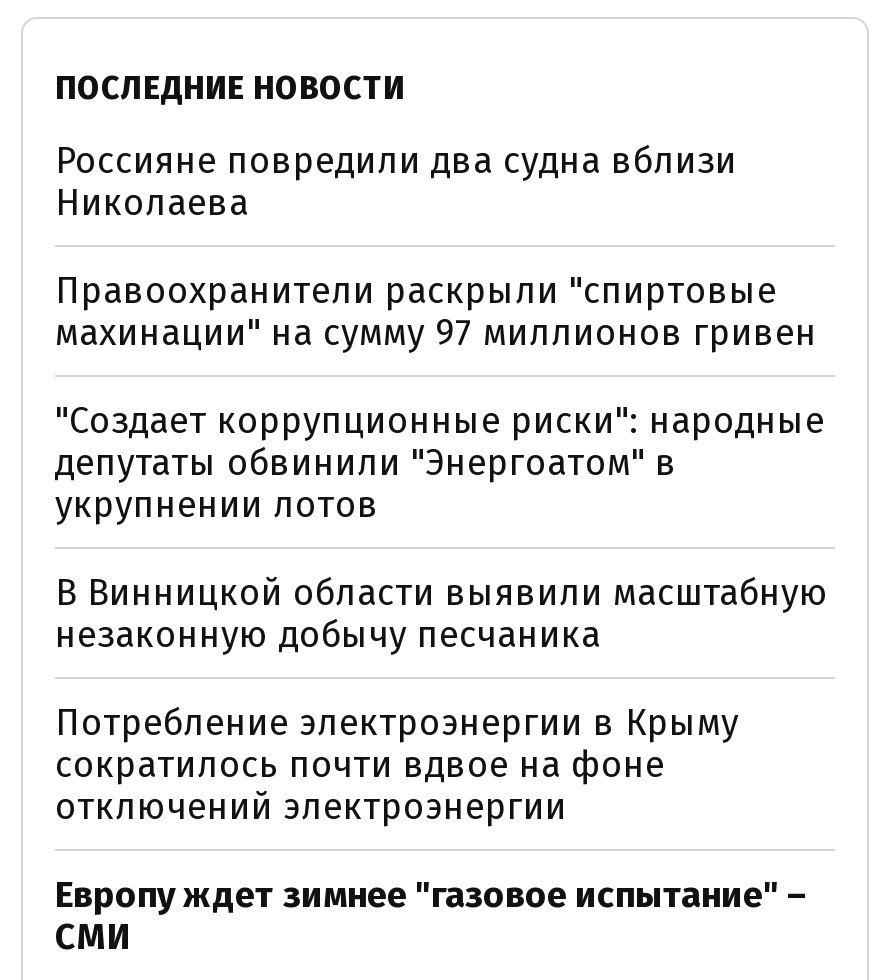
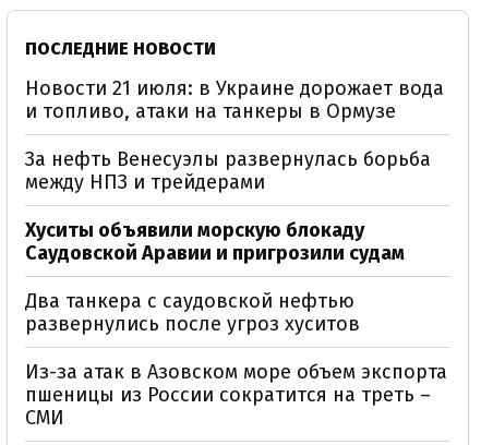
- Россияне повредили два судна вблизи
- Николаева
- Правоохранители раскрыли "спиртовые
- махинации" на сумму 97 миллионов гривен
- "Создает коррупционные риски": народные
- депутаты обвинили "Энергоатом" в
- укрупнении лотов
- В Винницкой области выявили масштабную
- незаконную добычу песчаника
- Потребление электроэнергии в Крыму
- сократилось почти вдвое на фоне
- отключений электроэнергии
- Европу ждет зимнее "газовое испытание" –
+ Новости 21 июля: в Украине дорожает вода
+ и топливо, атаки на танкеры в Ормузе
+ За нефть Венесуэлы развернулась борьба
+ между НПЗ и трейдерами
+ Хуситы объявили морскую блокаду
+ Саудовской Аравии и пригрозили судам
+ Два танкера с саудовской нефтью
+ развернулись после угроз хуситов
+ Из-за атак в Азовском море объем экспорта
+ пшеницы из России сократится на треть –
